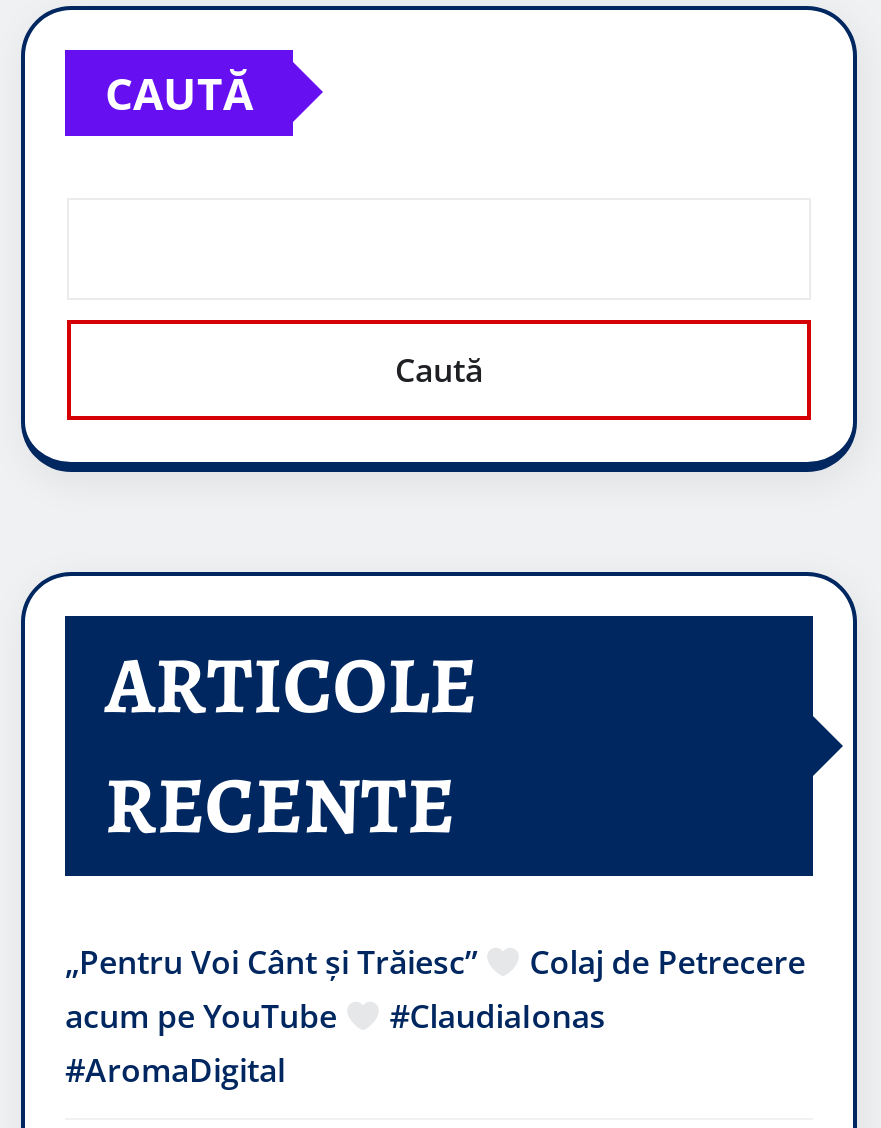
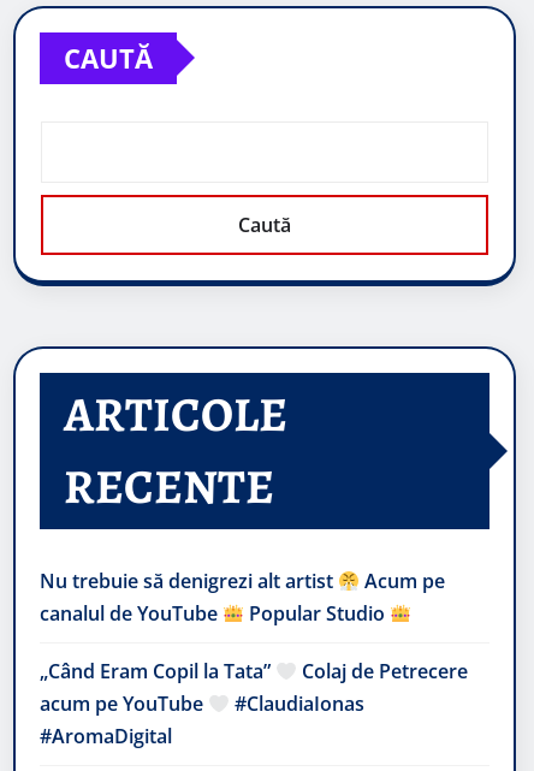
- „Pentru Voi Cânt și Trăiesc”
+ Nu trebuie să denigrezi alt artist
+ Acum pe
+ canalul de YouTube
+ Popular Studio
+ „Când Eram Copil la Tata”
